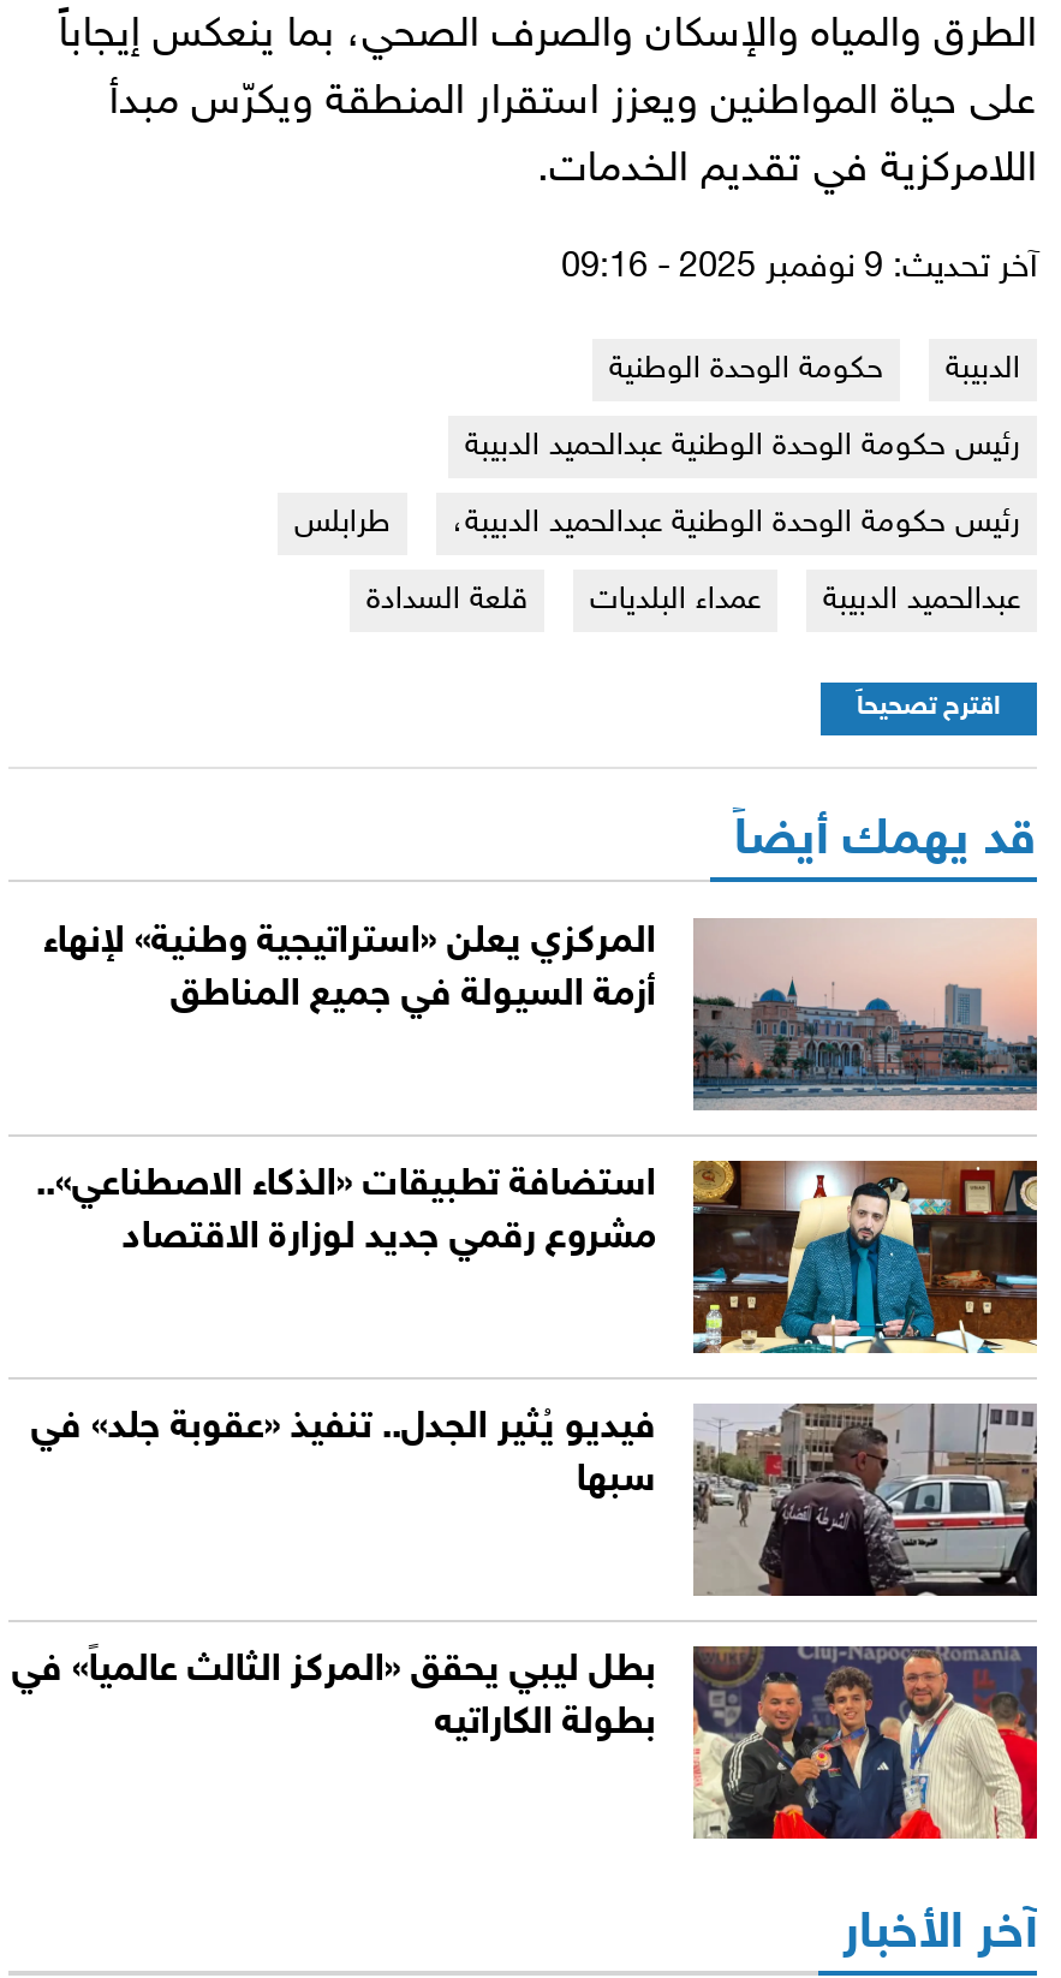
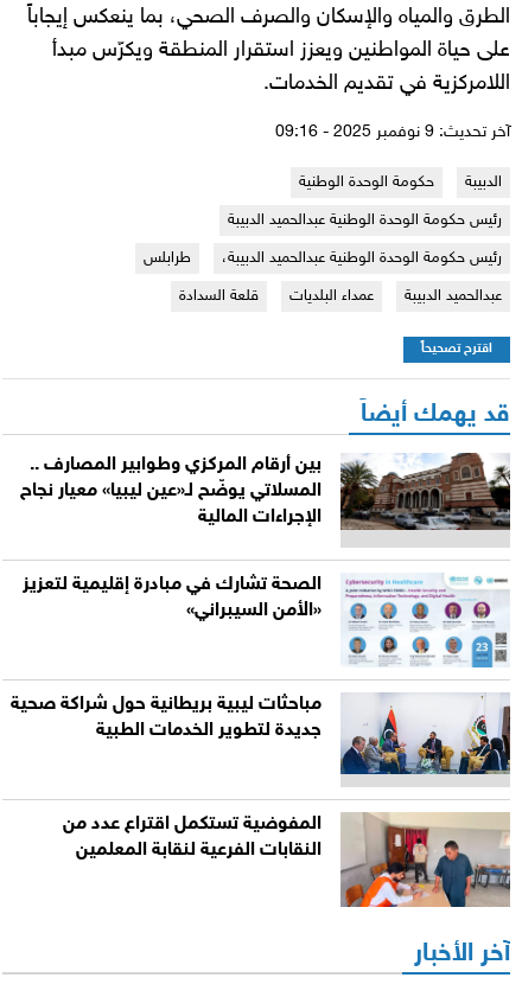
- [image]
- المركزي يعلن «استراتيجية وطنية» لإنهاء
- أزمة السيولة في جميع المناطق
+ [image]
+ بين أرقام المركزي وطوابير المصارف ..
+ المسلاتي يوضّح لـ«عين ليبيا» معيار نجاح
+ الإجراءات المالية

- [image]
- استضافة تطبيقات «الذكاء الاصطناعي»..
- مشروع رقمي جديد لوزارة الاقتصاد
+ [image]
+ الصحة تشارك في مبادرة إقليمية لتعزيز
+ «الأمن السيبراني»

- [image]
- فيديو يُثير الجدل.. تنفيذ «عقوبة جلد» في
- سبها
+ [image]
+ مباحثات ليبية بريطانية حول شراكة صحية
+ جديدة لتطوير الخدمات الطبية

- [image]
- بطل ليبي يحقق «المركز الثالث عالمياً» في
- بطولة الكاراتيه
+ [image]
+ المفوضية تستكمل اقتراع عدد من
+ النقابات الفرعية لنقابة المعلمين
